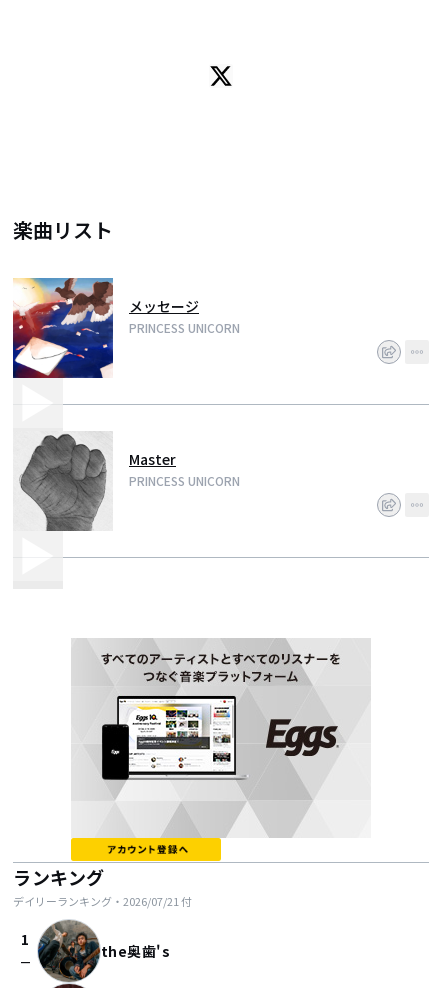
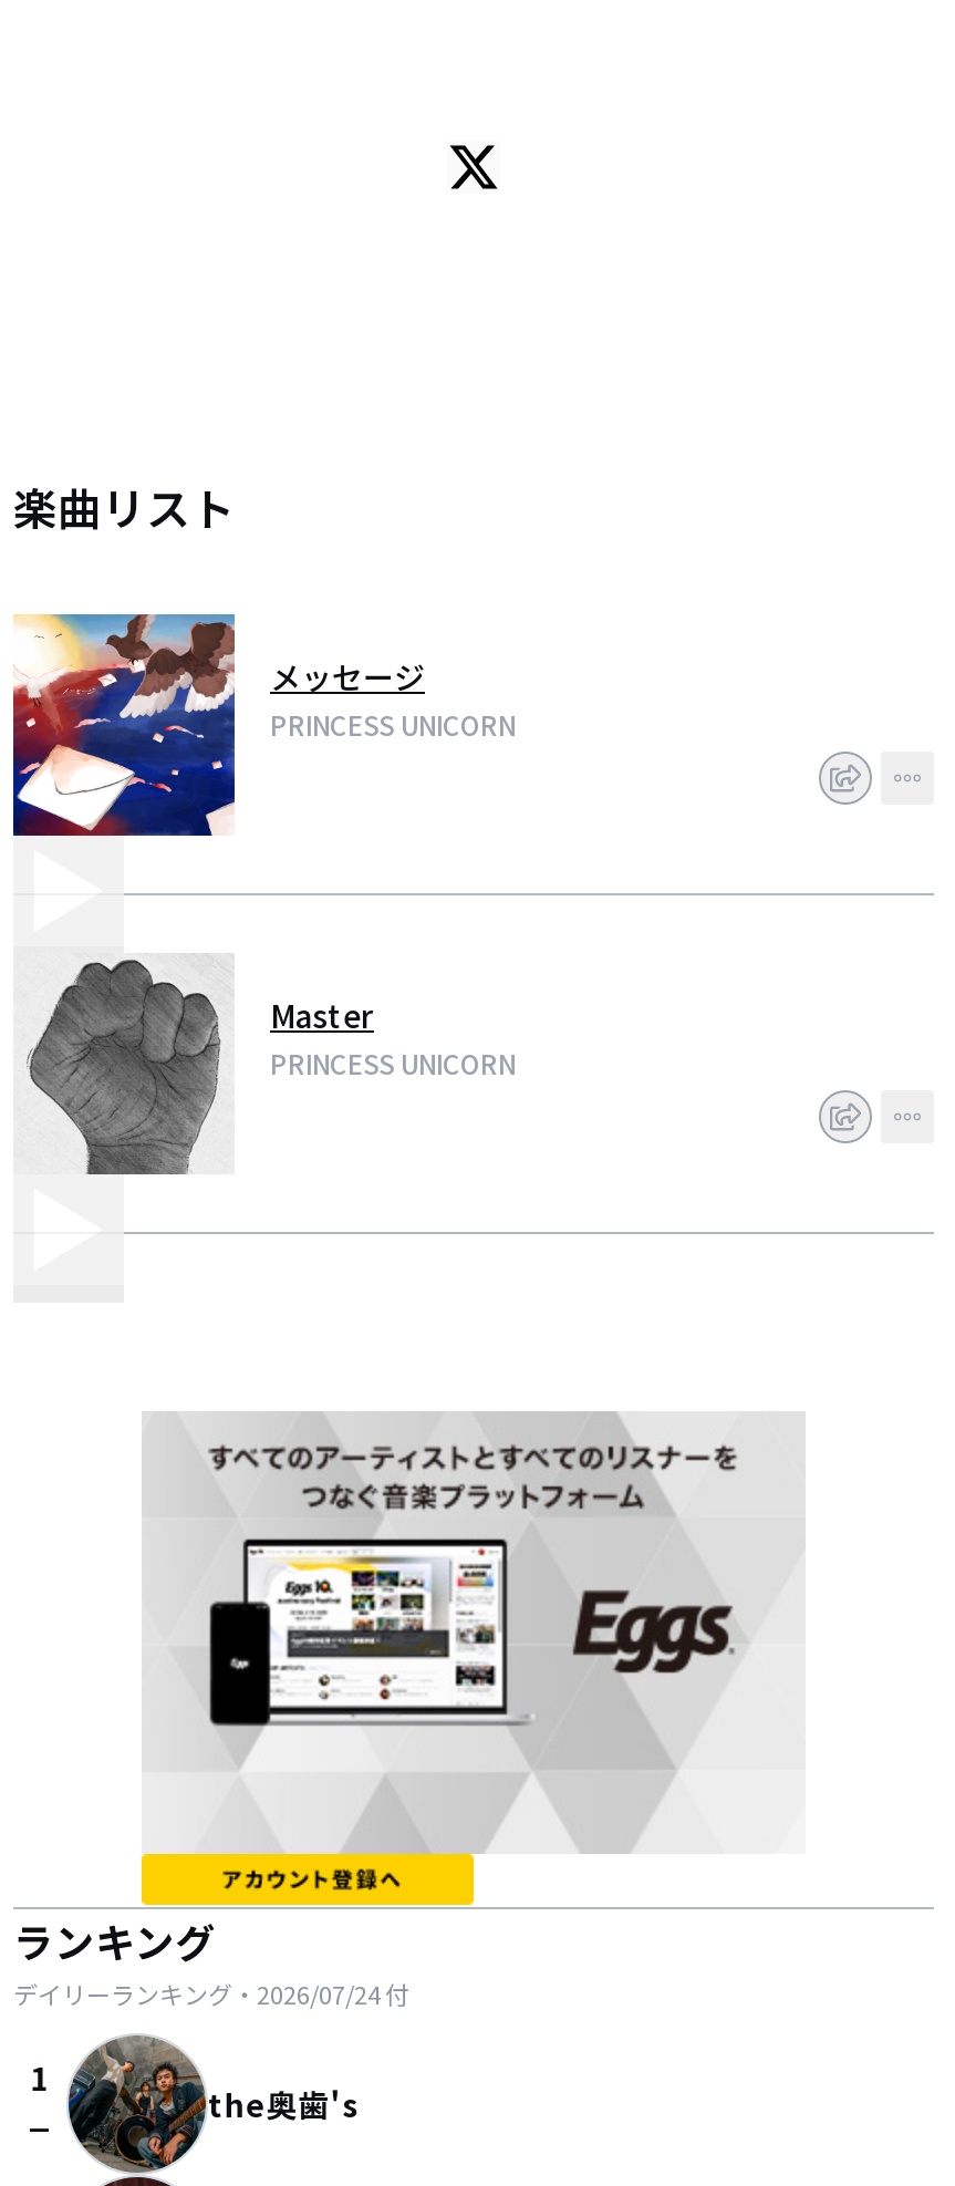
- デイリーランキング・2026/07/21付
+ デイリーランキング・2026/07/24付
